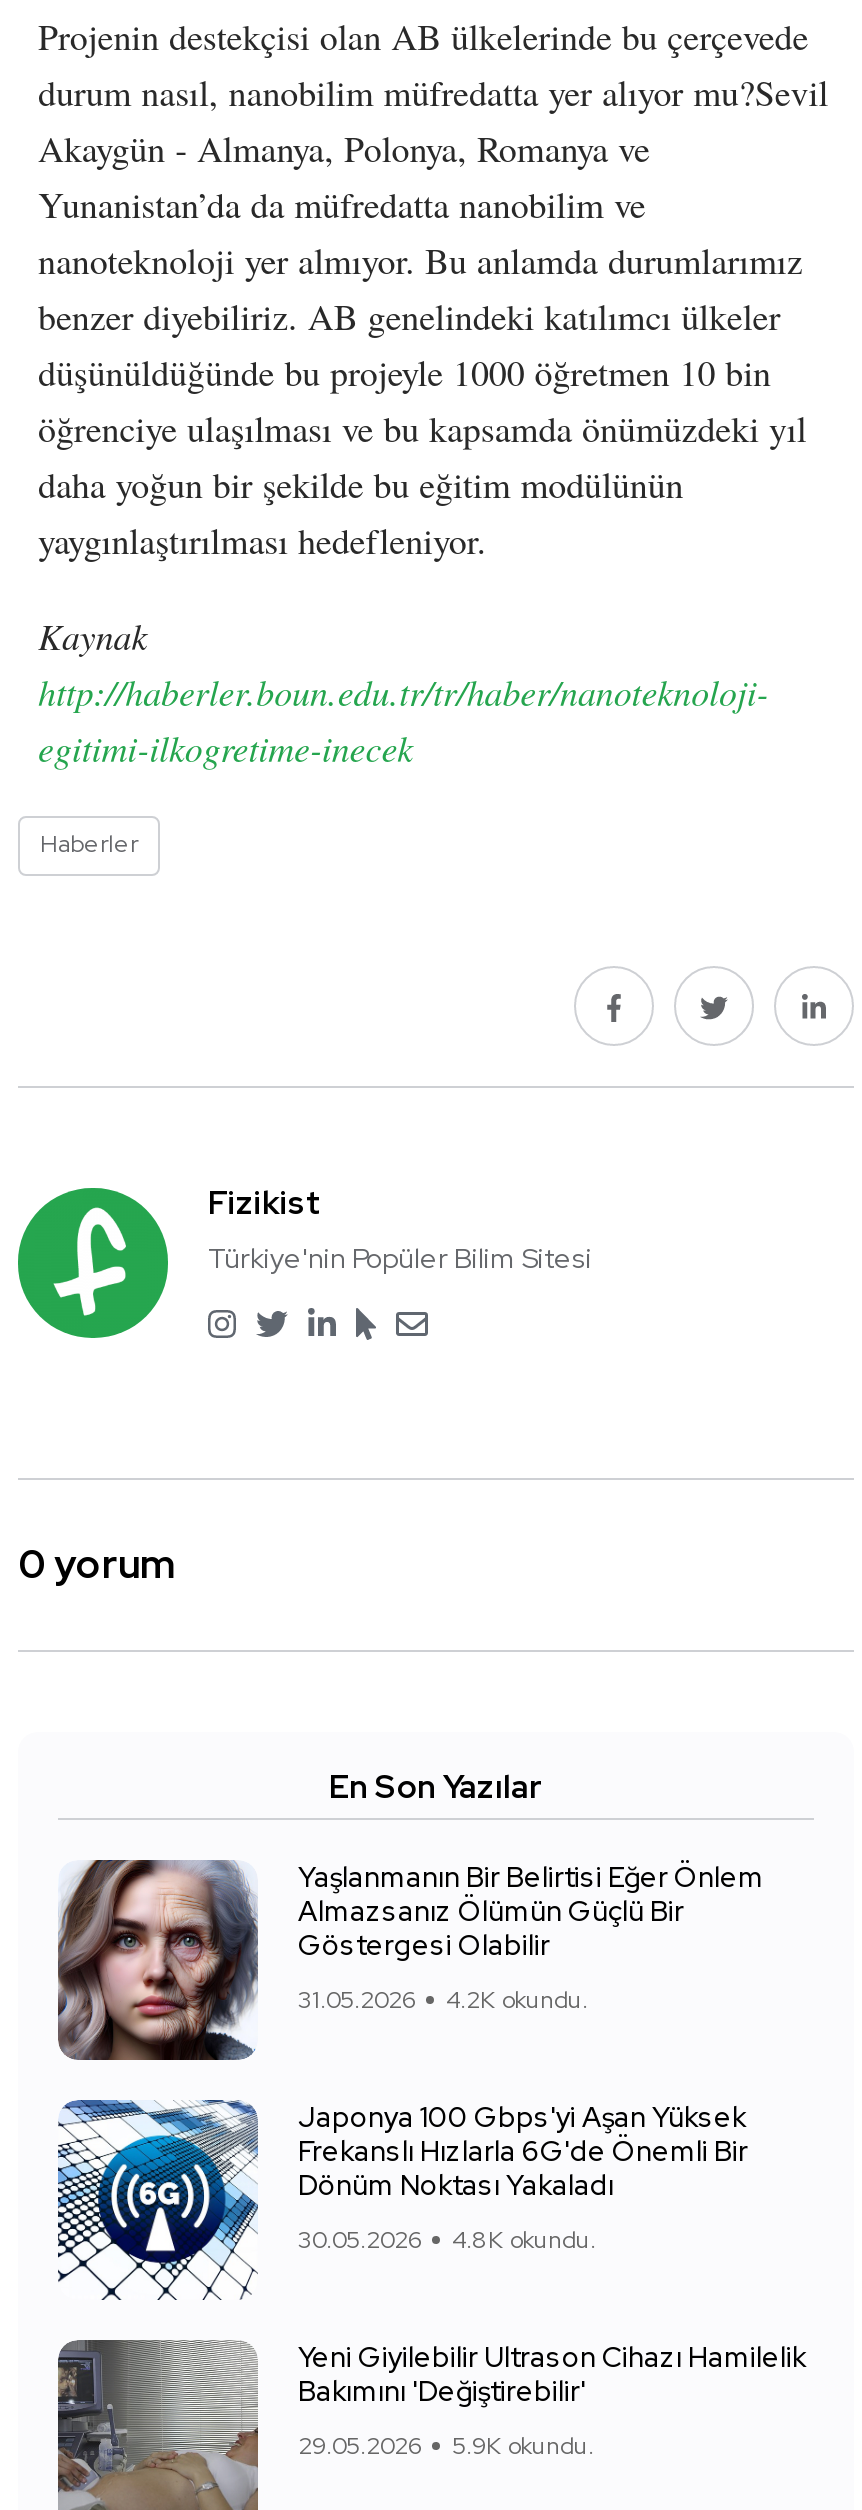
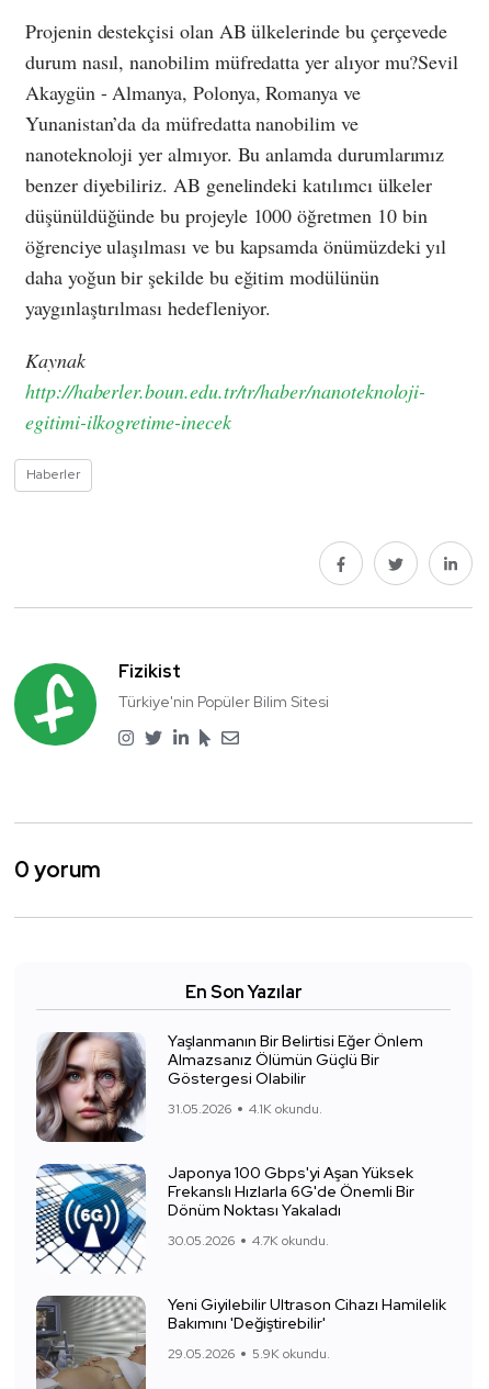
- 31.05.2026 4.2K okundu.
+ 31.05.2026 4.1K okundu.

- 30.05.2026 4.8K okundu.
+ 30.05.2026 4.7K okundu.
